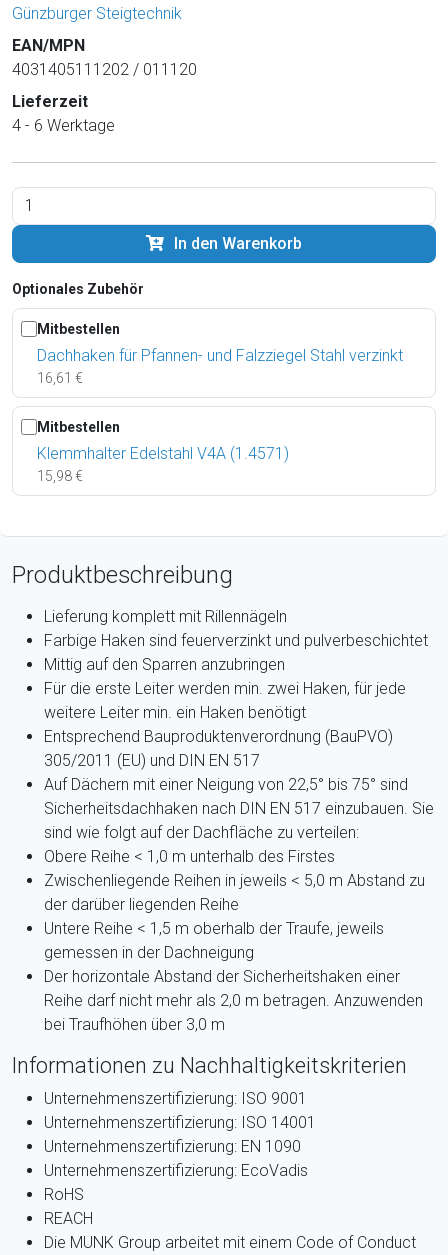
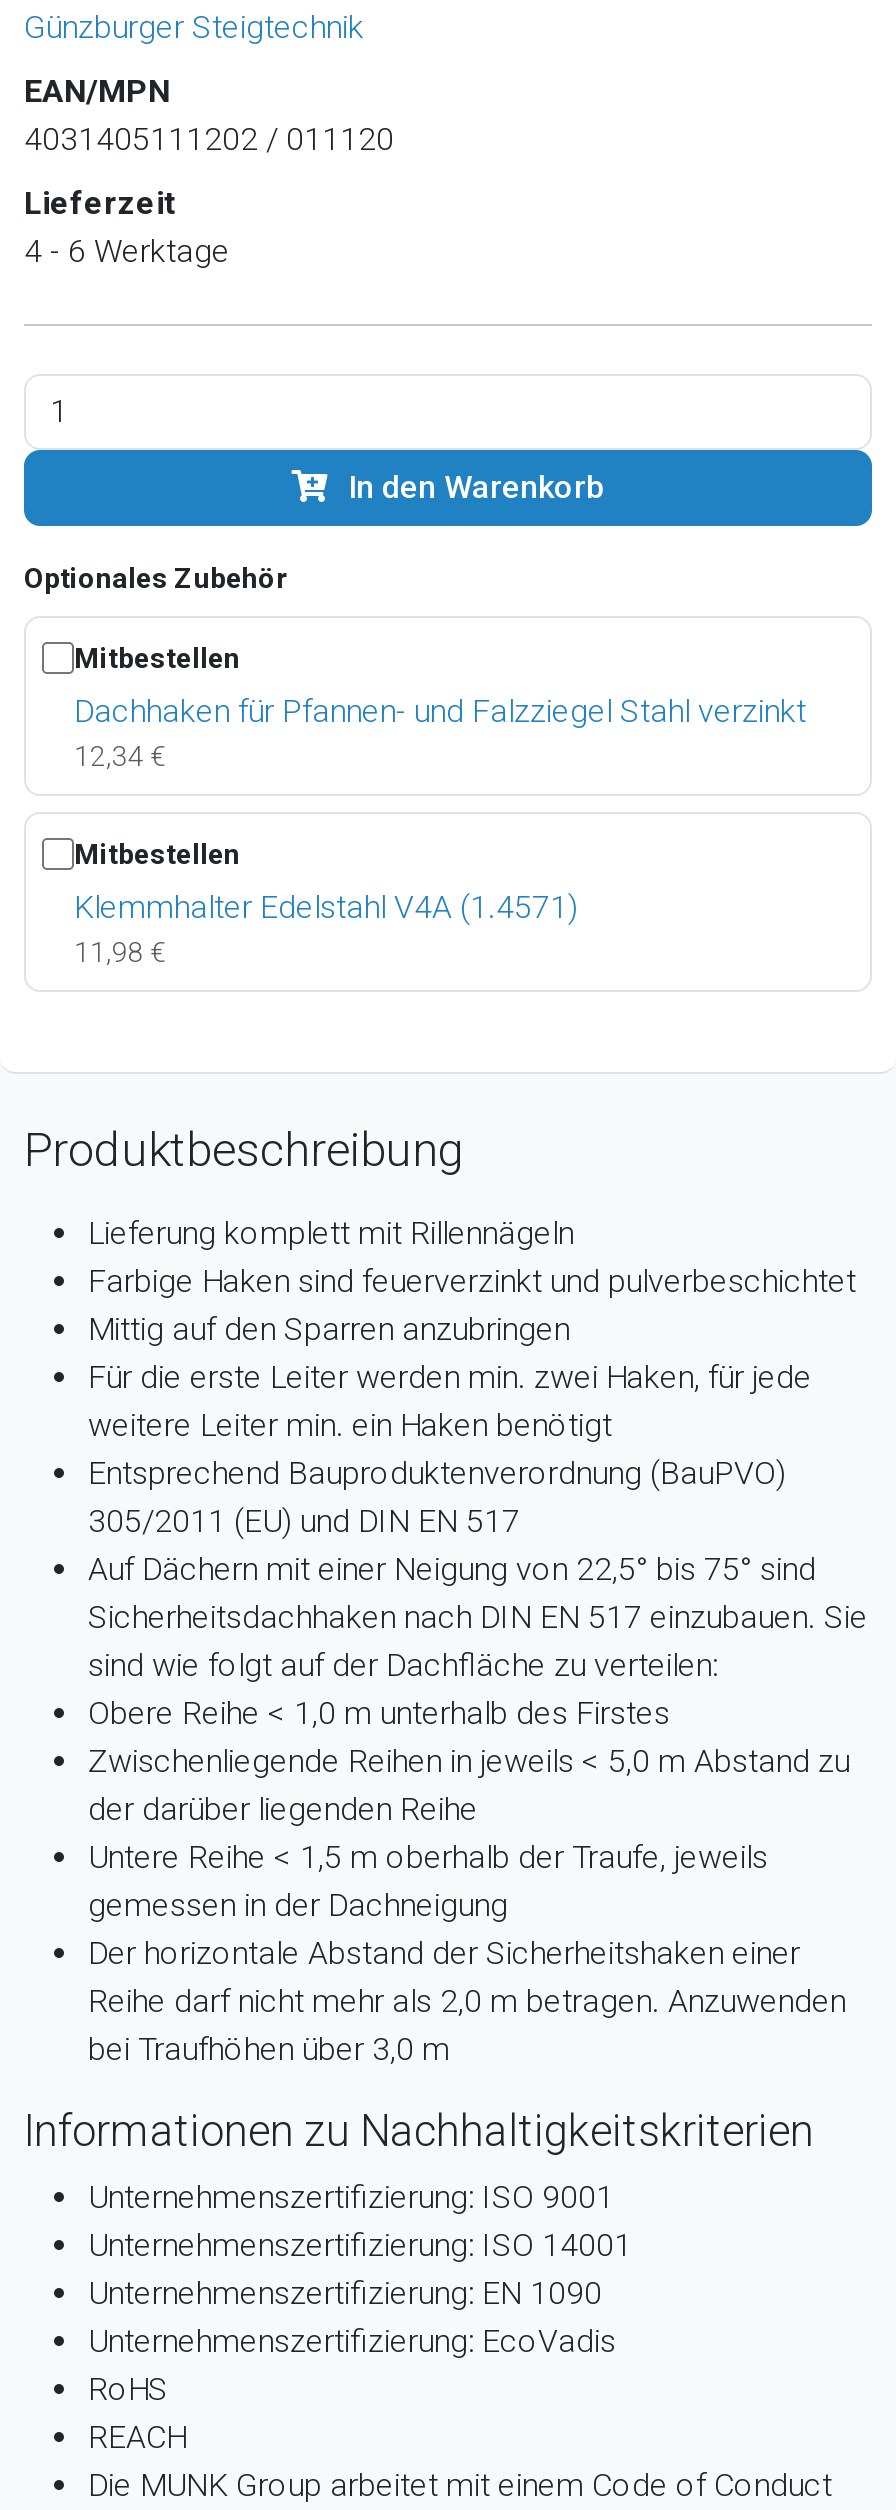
- 16,61 €
+ 12,34 €

- 15,98 €
+ 11,98 €
